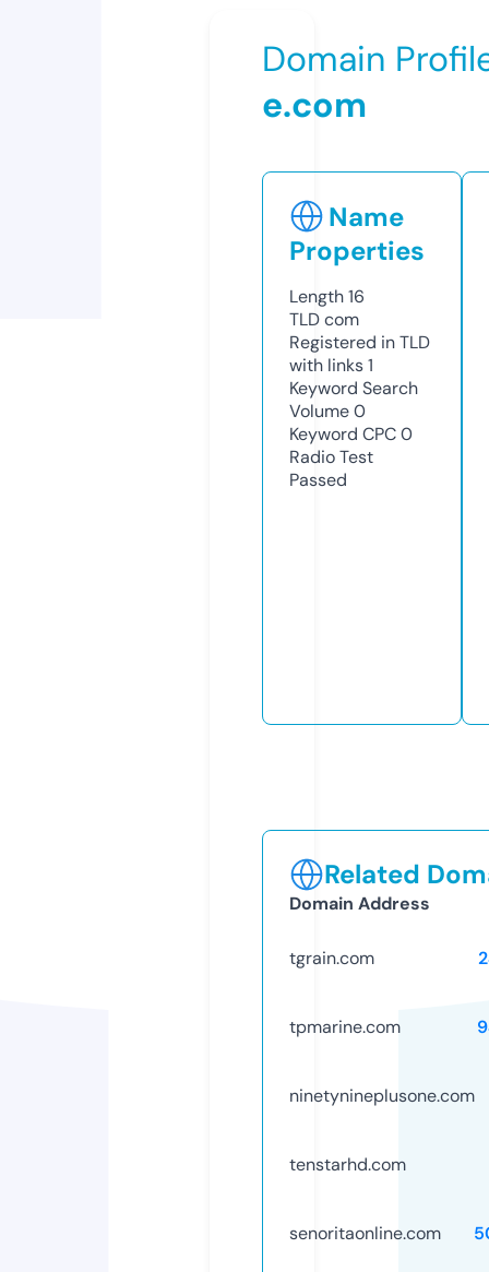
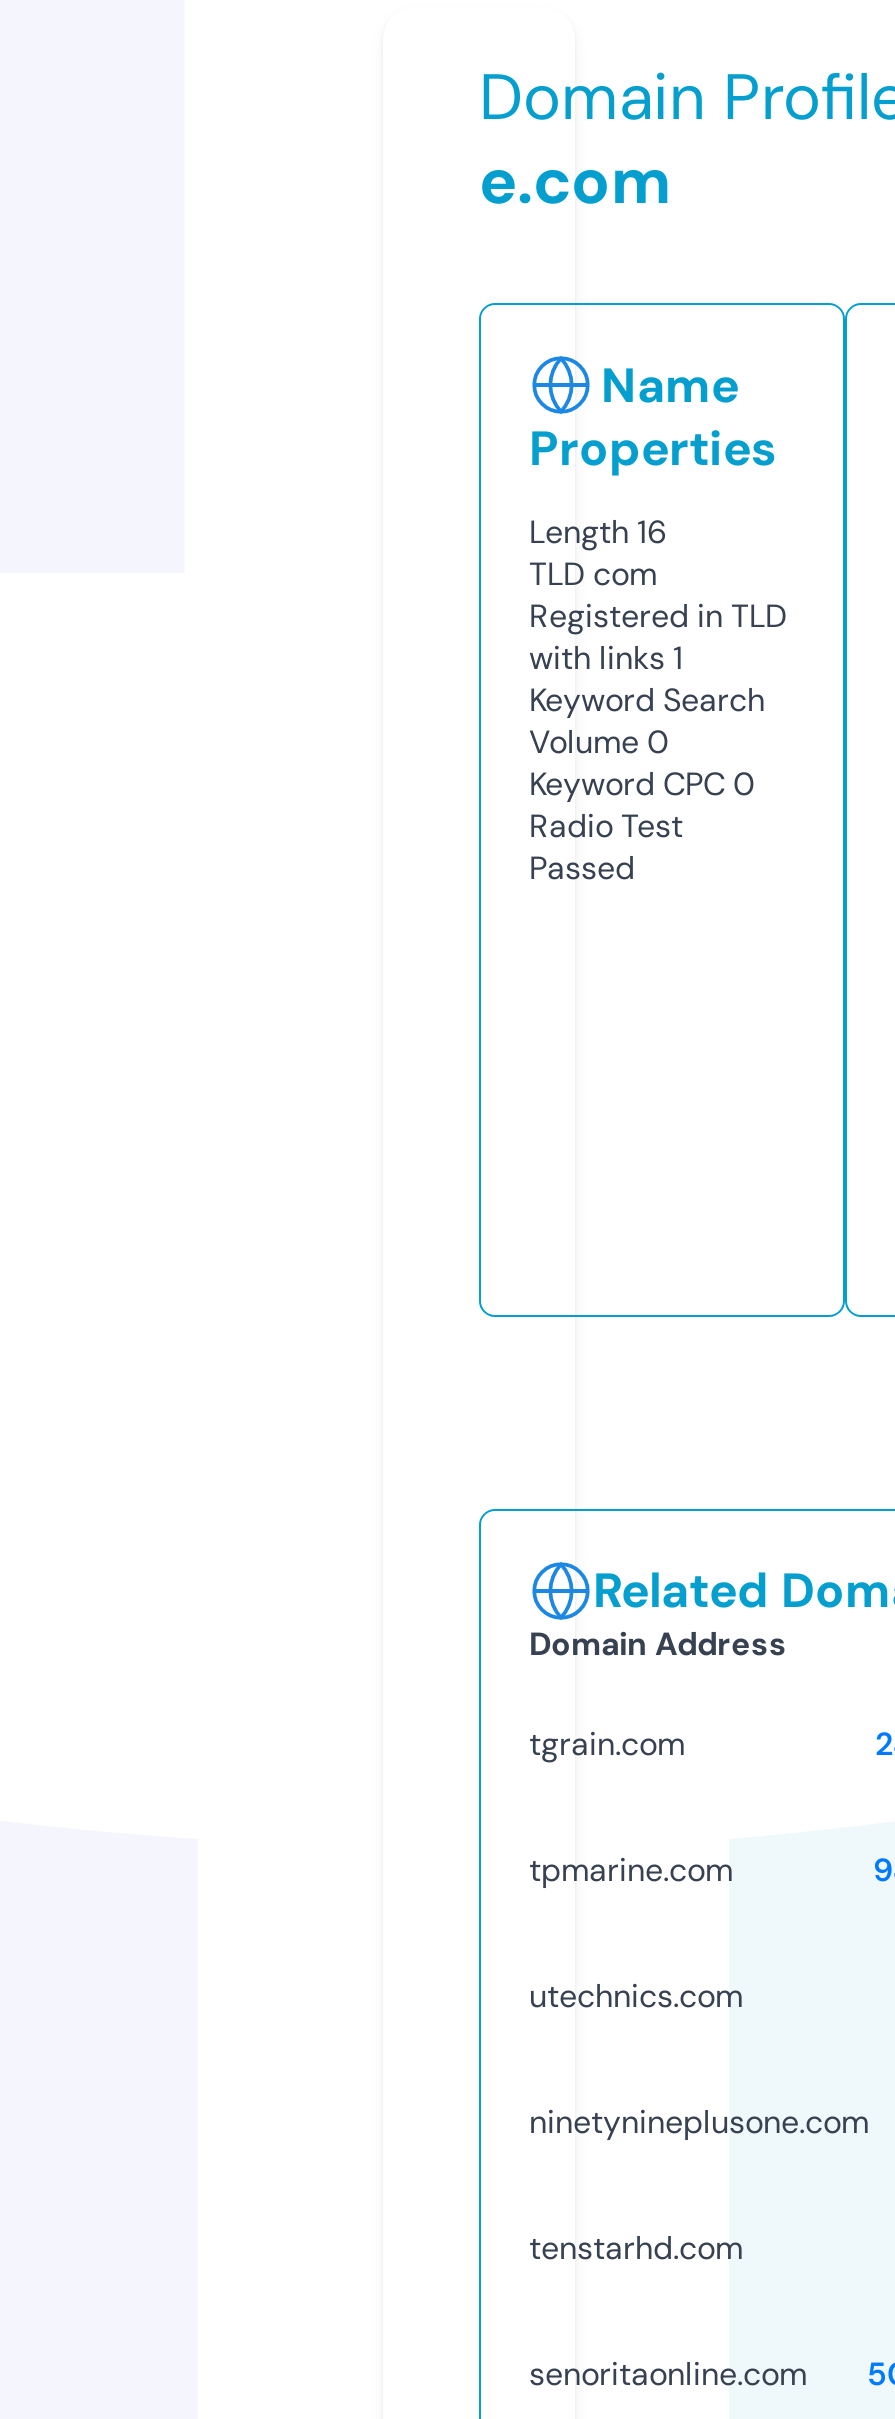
+ utechnics.com
